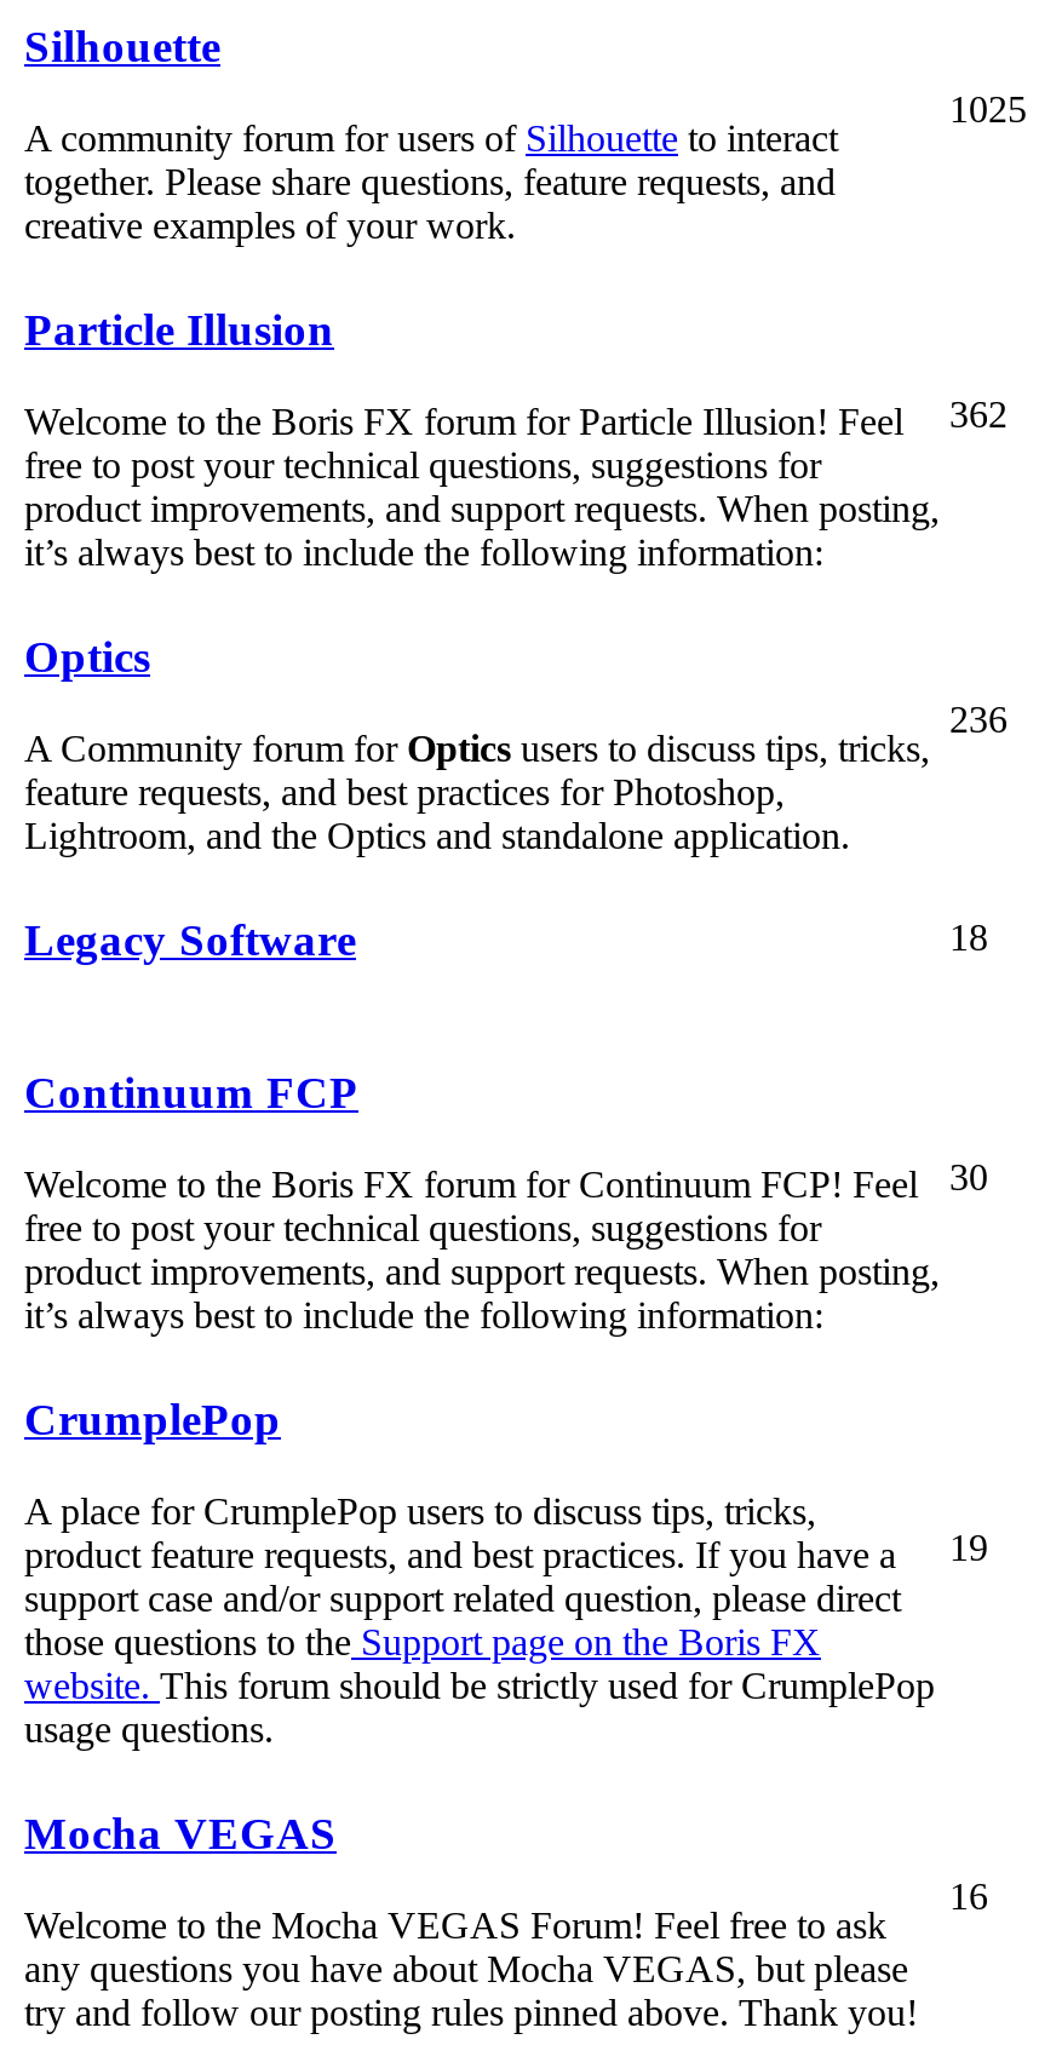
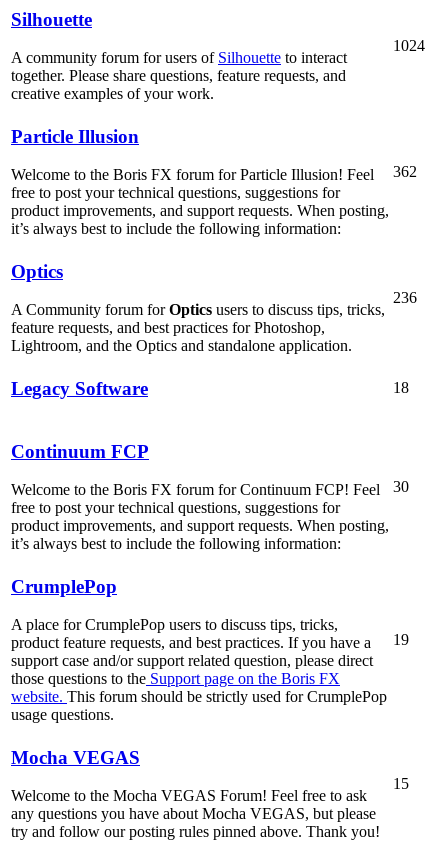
- 1025
+ 1024

- 16
+ 15
